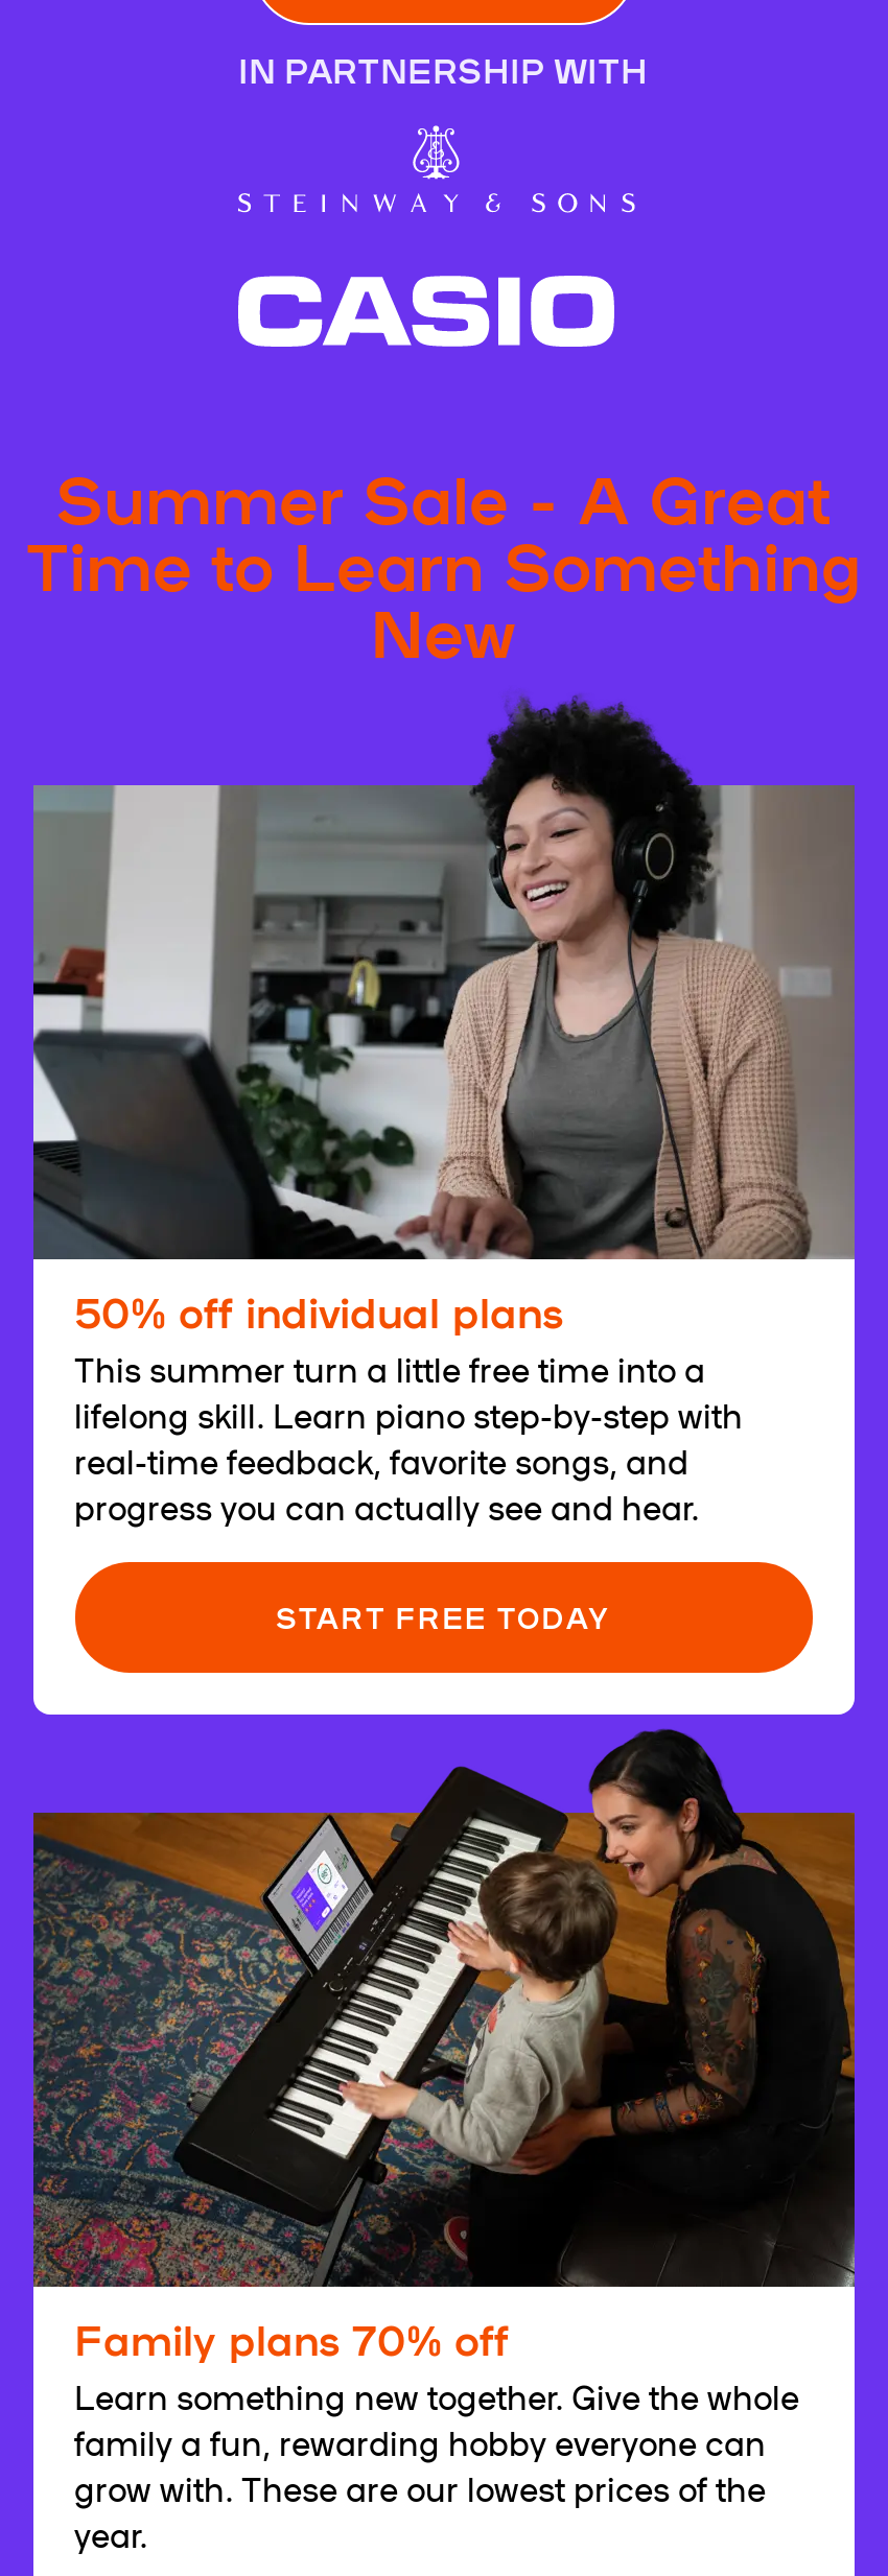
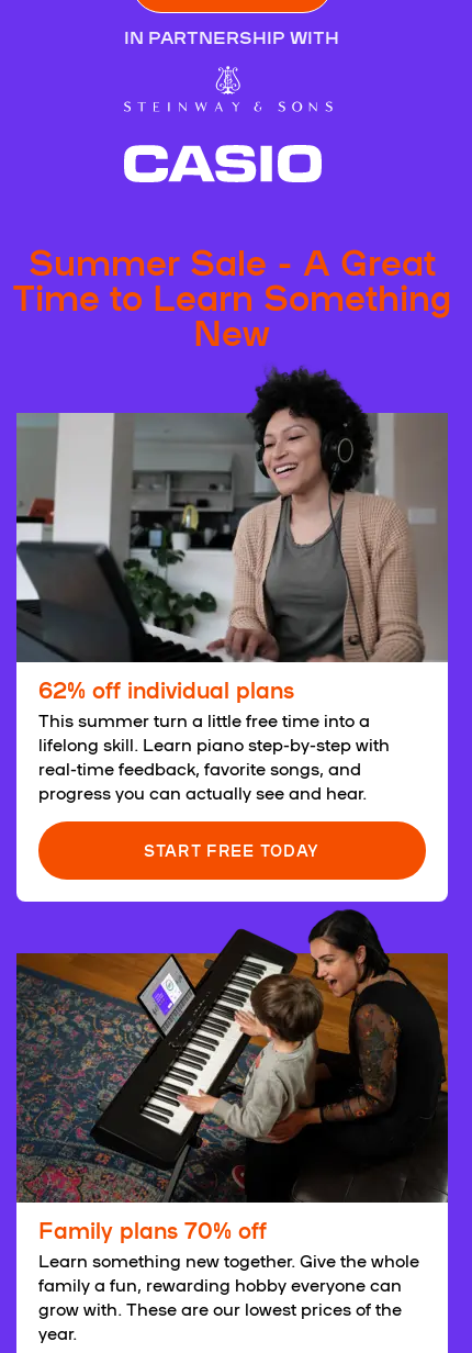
- 50% off individual plans
+ 62% off individual plans
